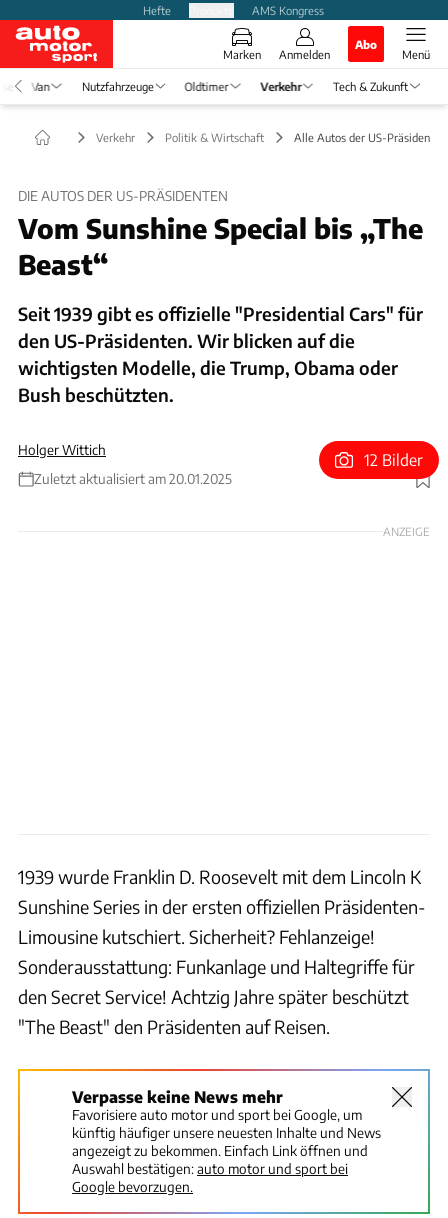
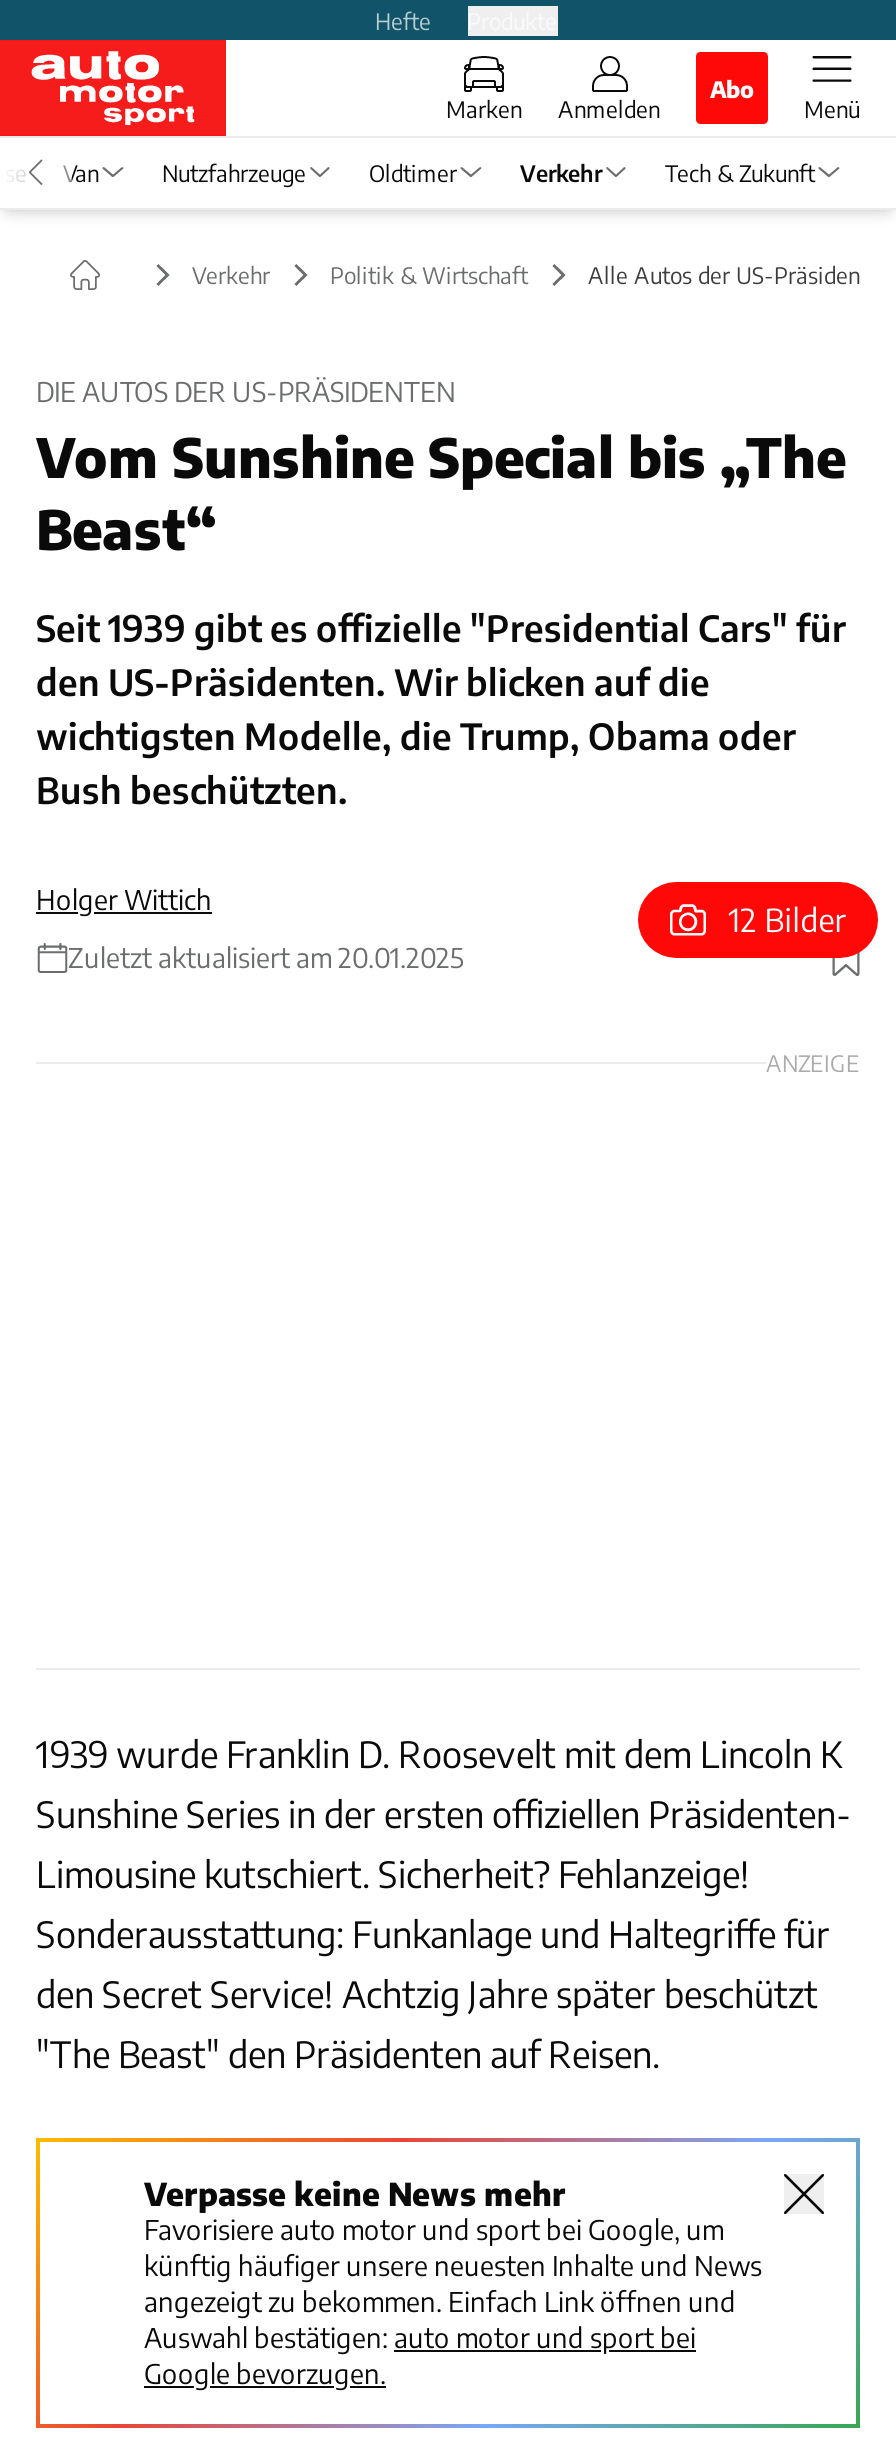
- AMS Kongress
